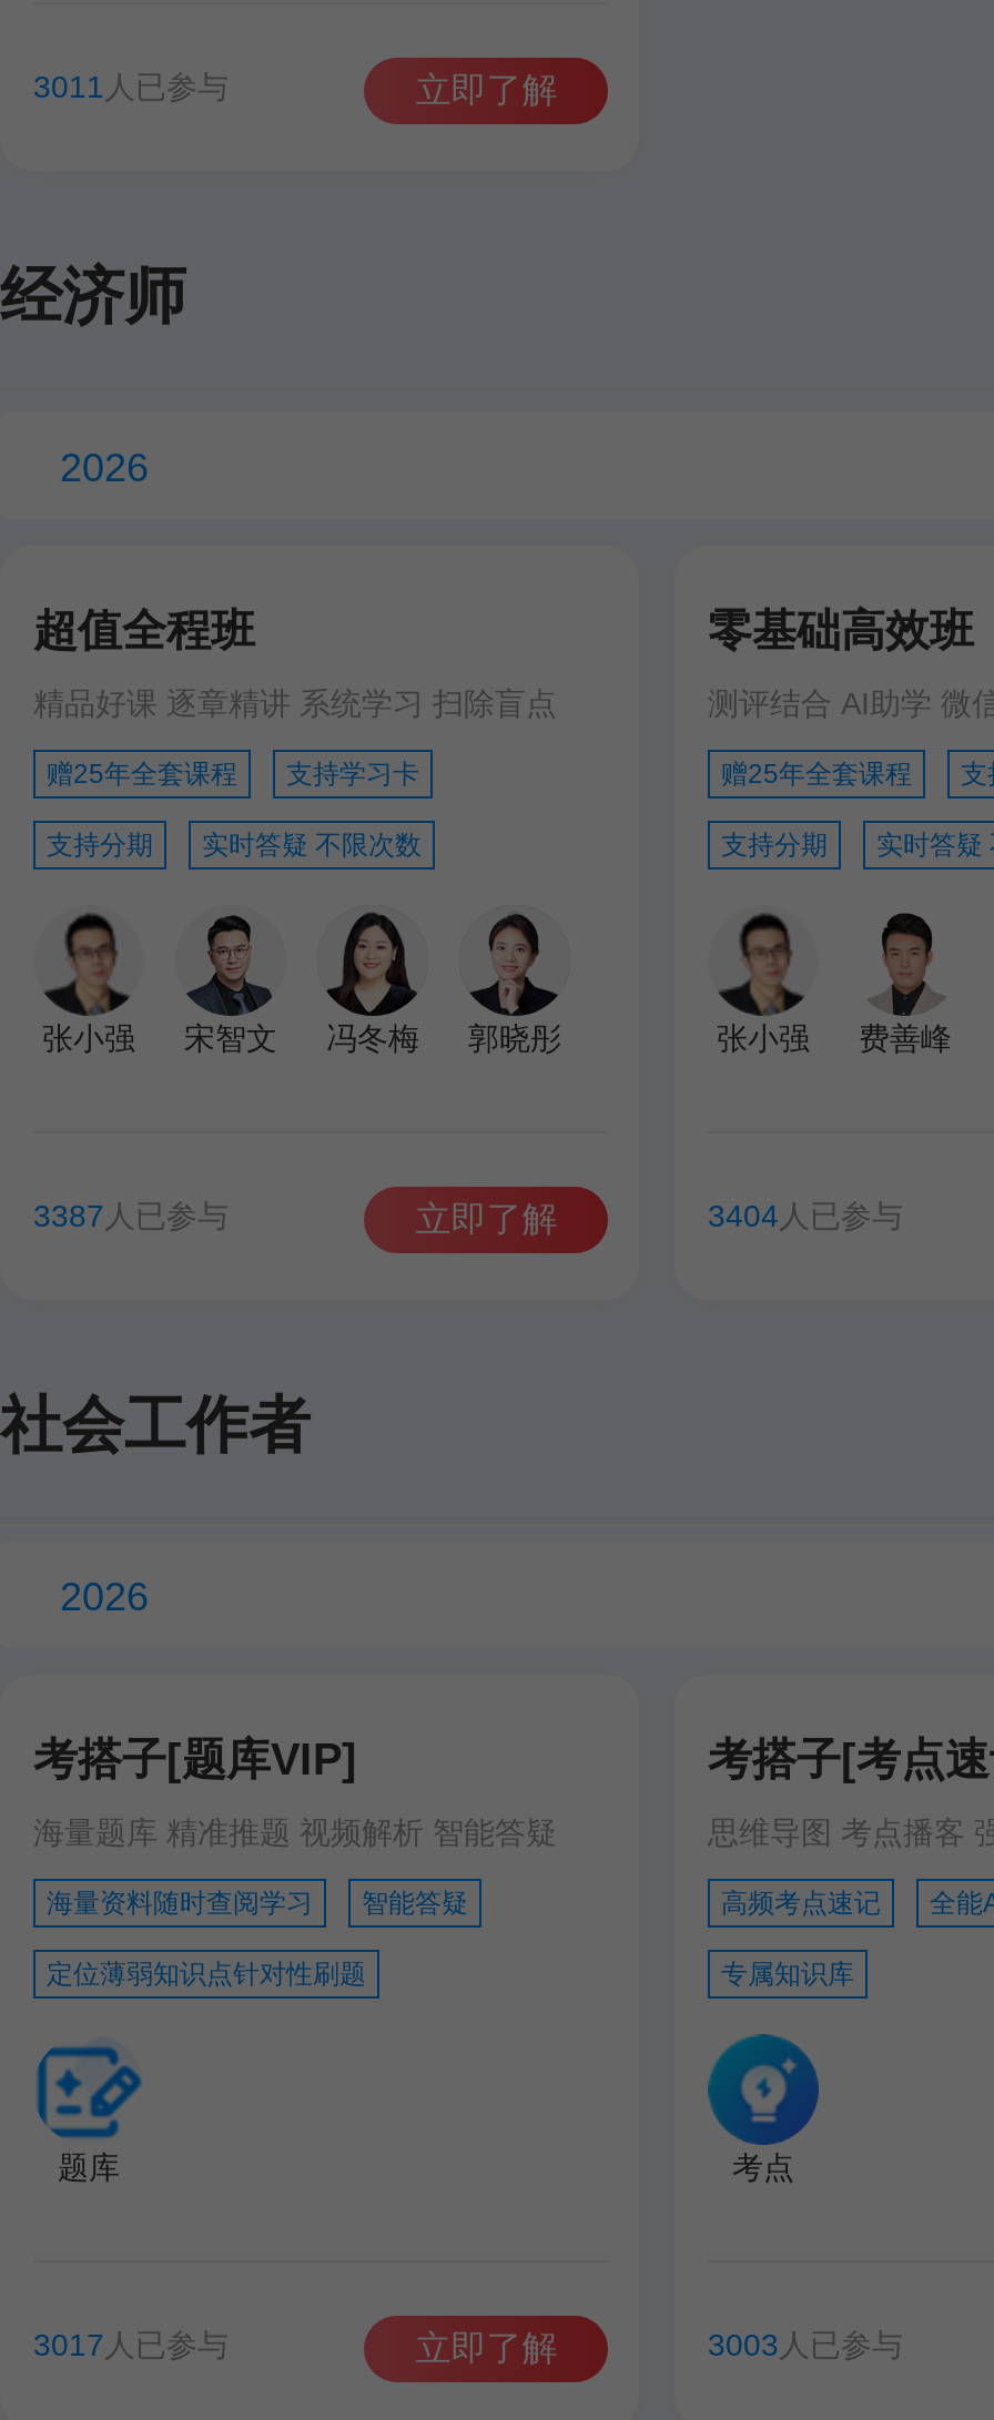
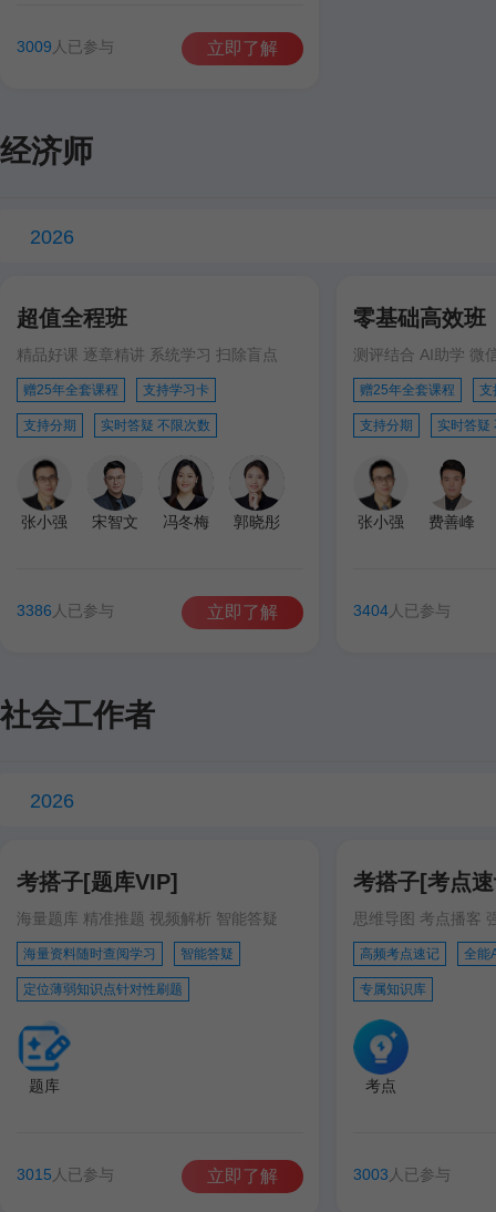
- 3011人已参与
+ 3009人已参与

- 3387人已参与
+ 3386人已参与

- 3017人已参与
+ 3015人已参与
